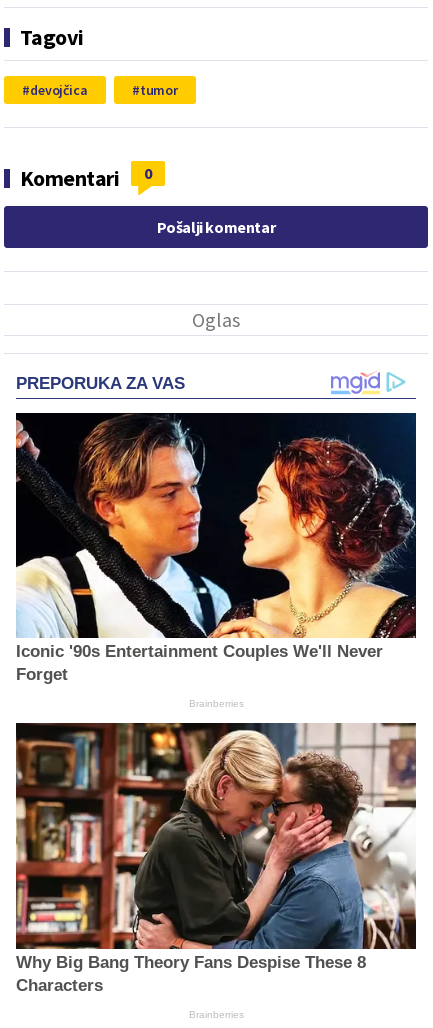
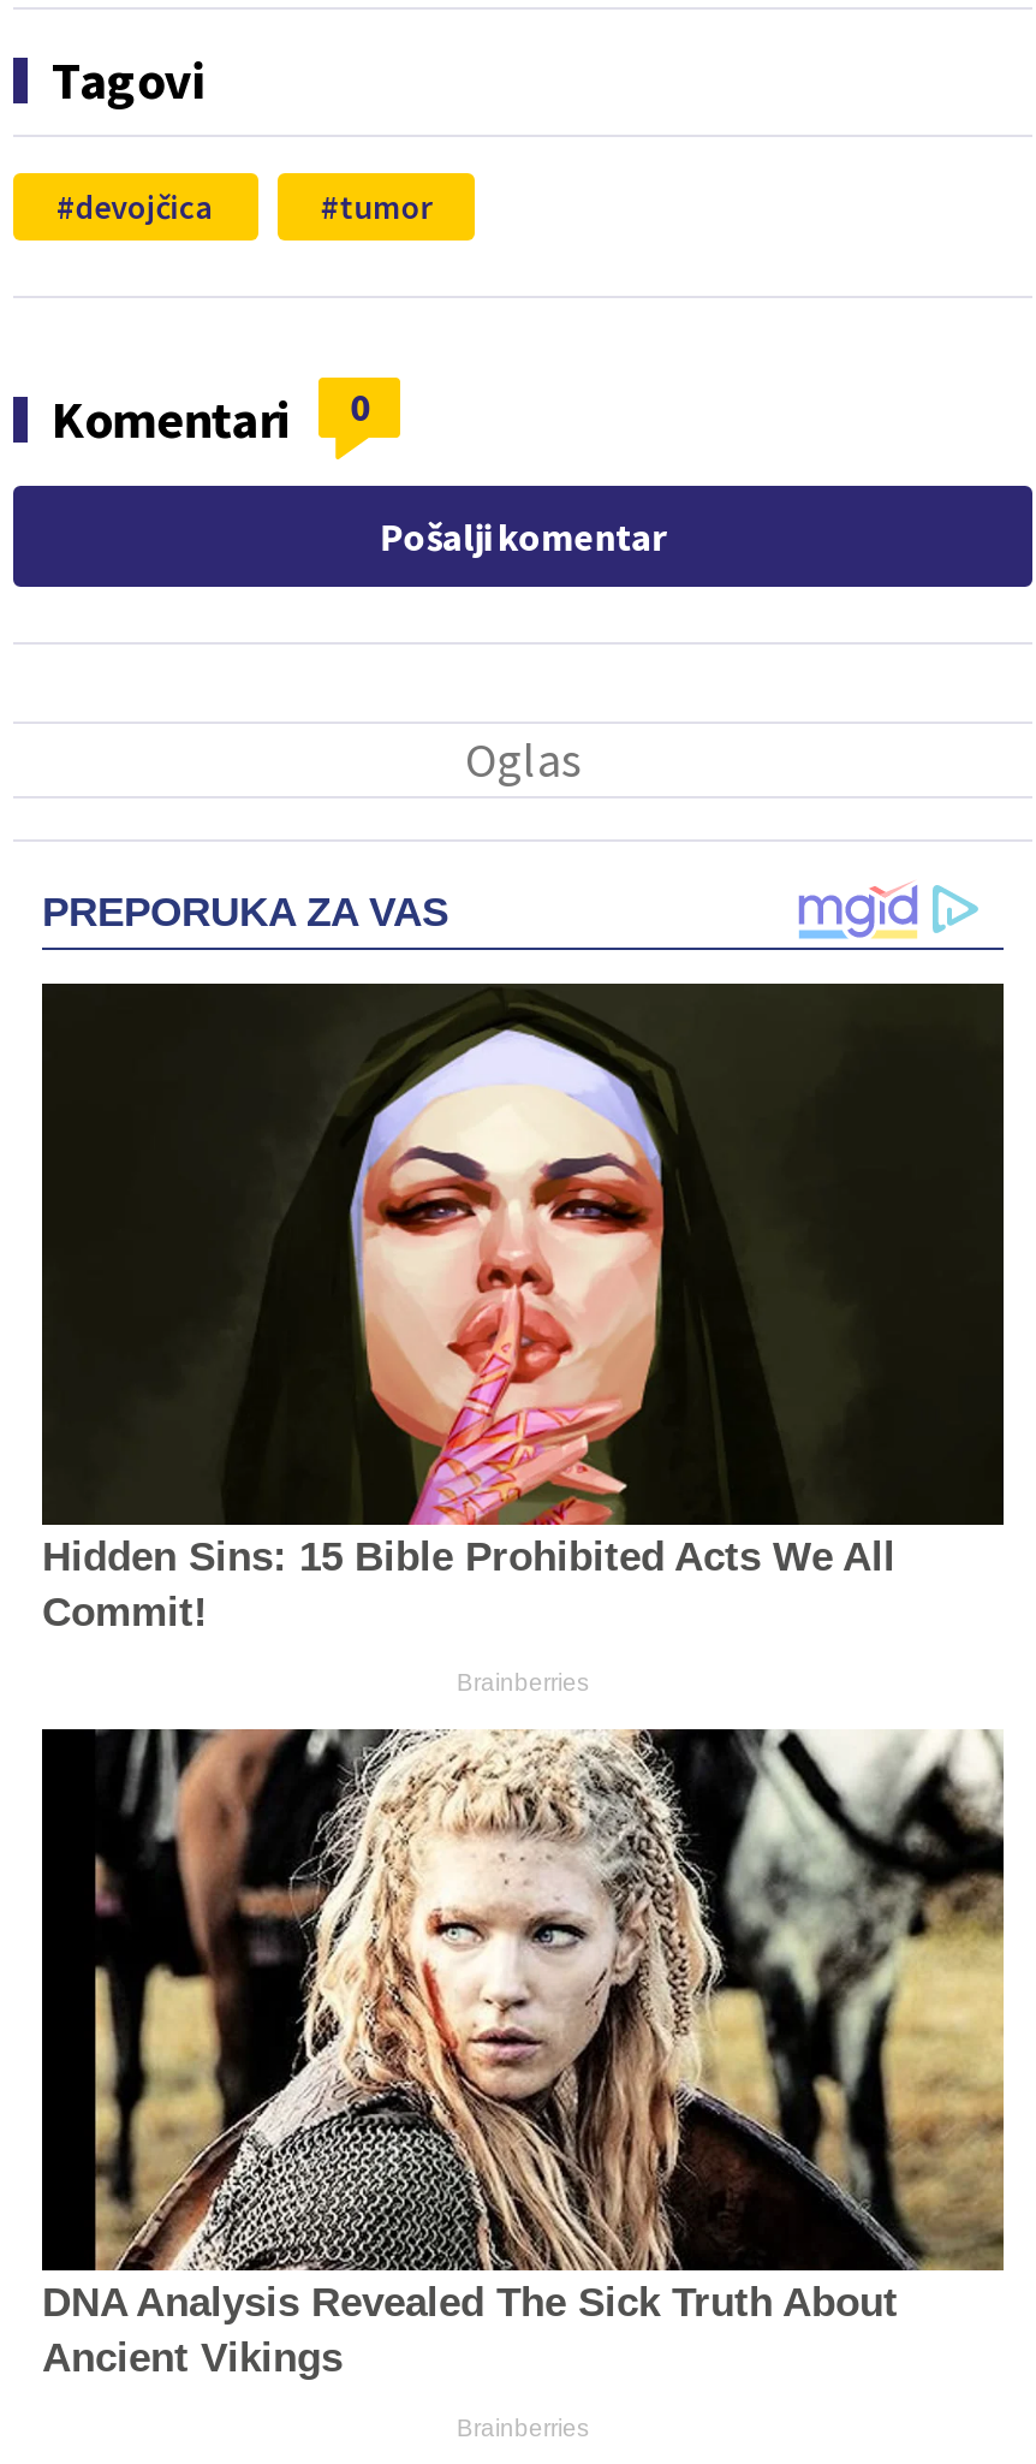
- [image]
- Iconic '90s Entertainment Couples We'll Never
- Forget
+ [image]
+ Hidden Sins: 15 Bible Prohibited Acts We All
+ Commit!

- [image]
- Why Big Bang Theory Fans Despise These 8
- Characters
+ [image]
+ DNA Analysis Revealed The Sick Truth About
+ Ancient Vikings
